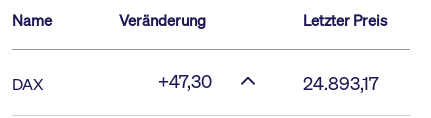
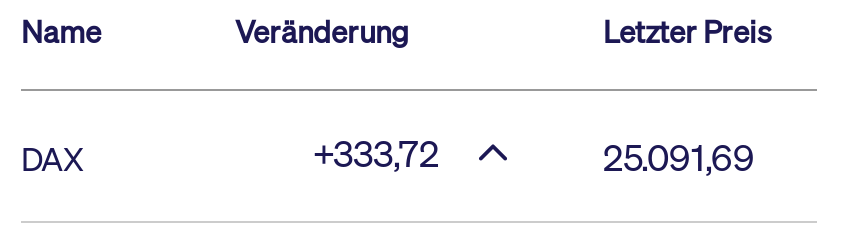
- +47,30
+ +333,72

- 24.893,17
+ 25.091,69
